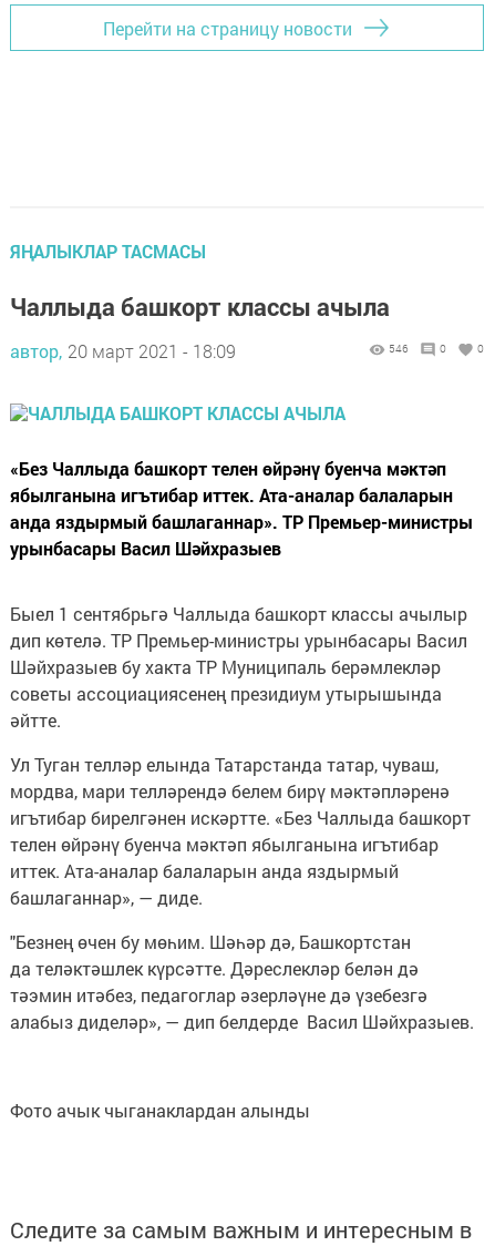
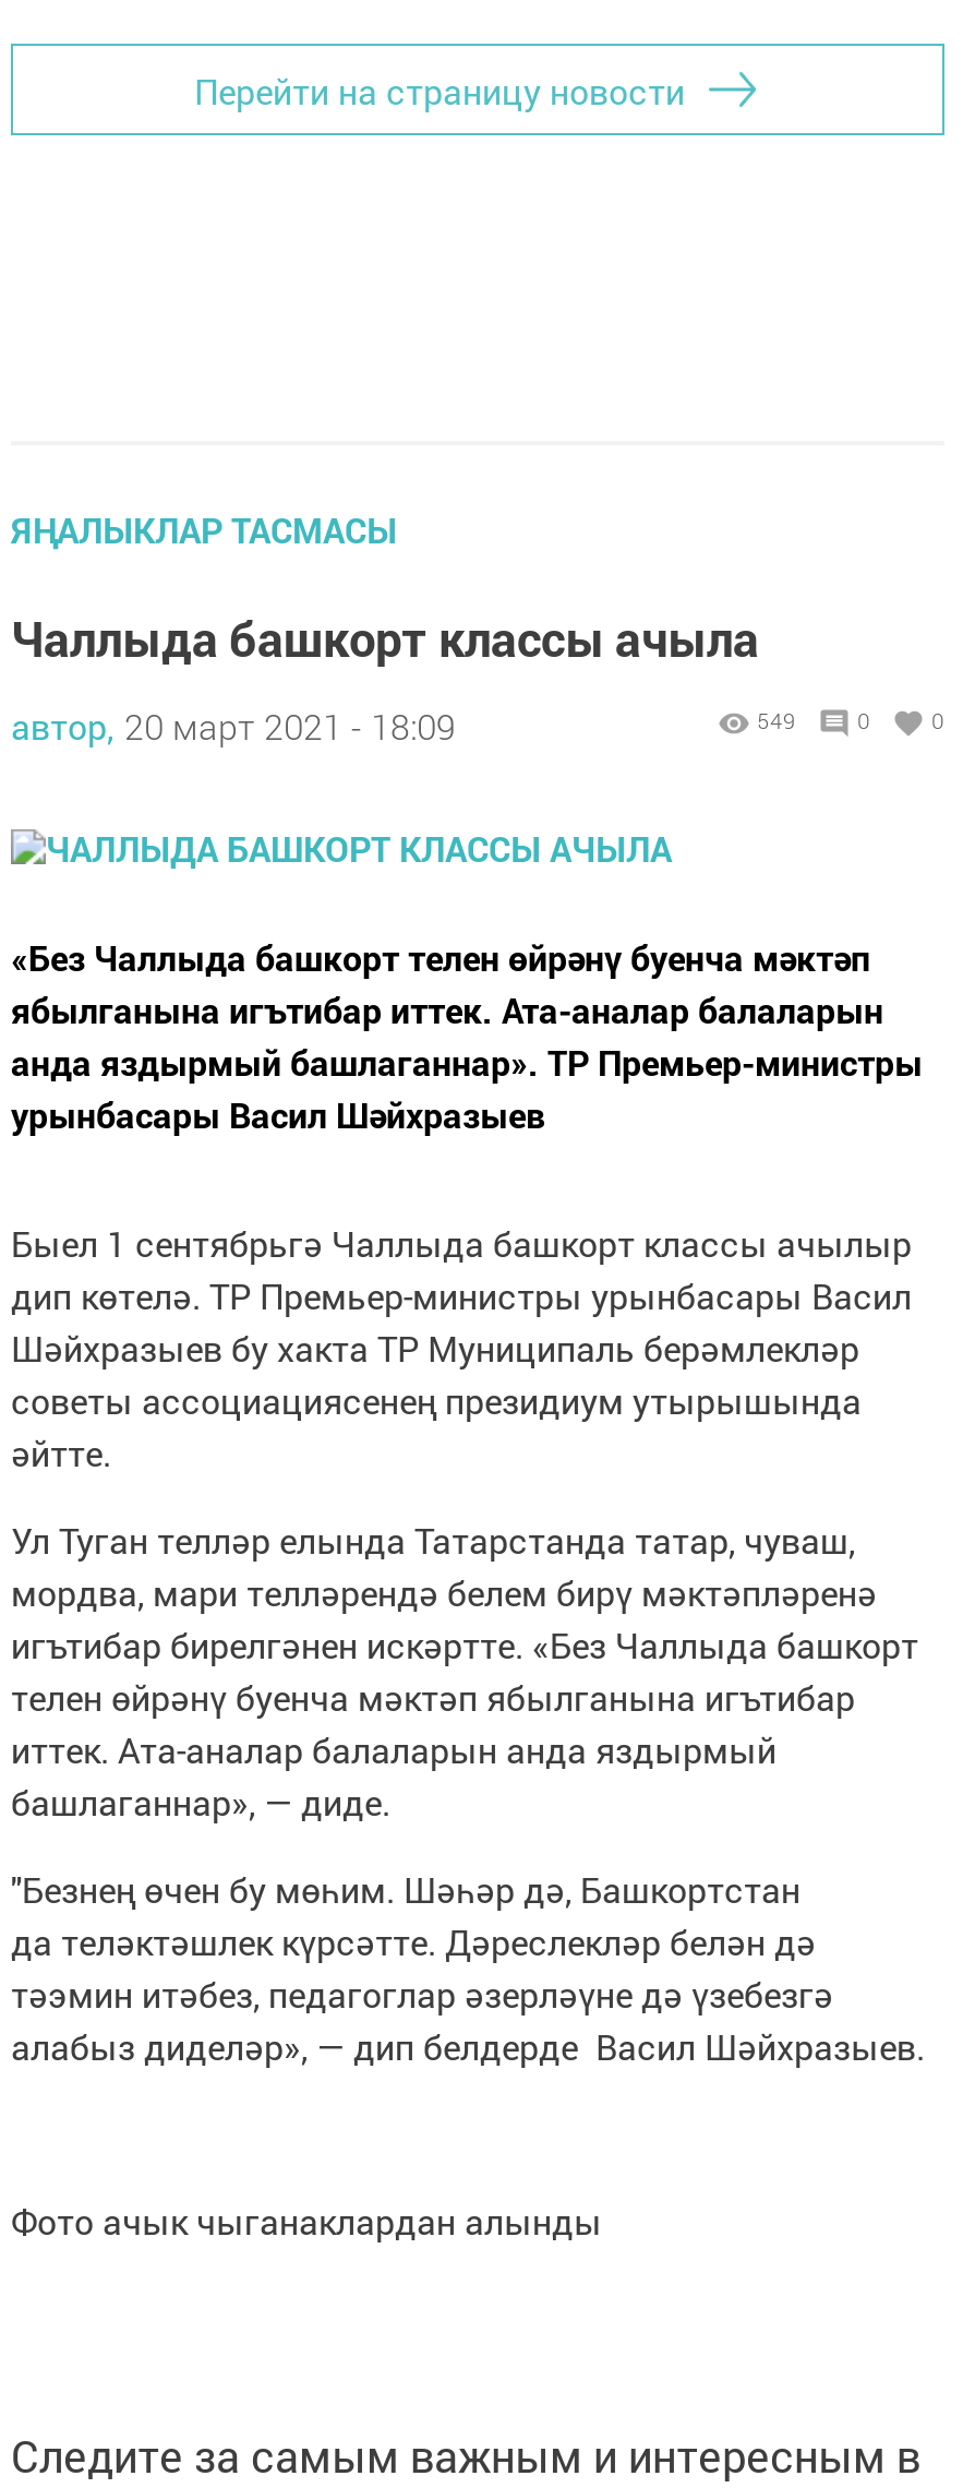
- 546
+ 549
